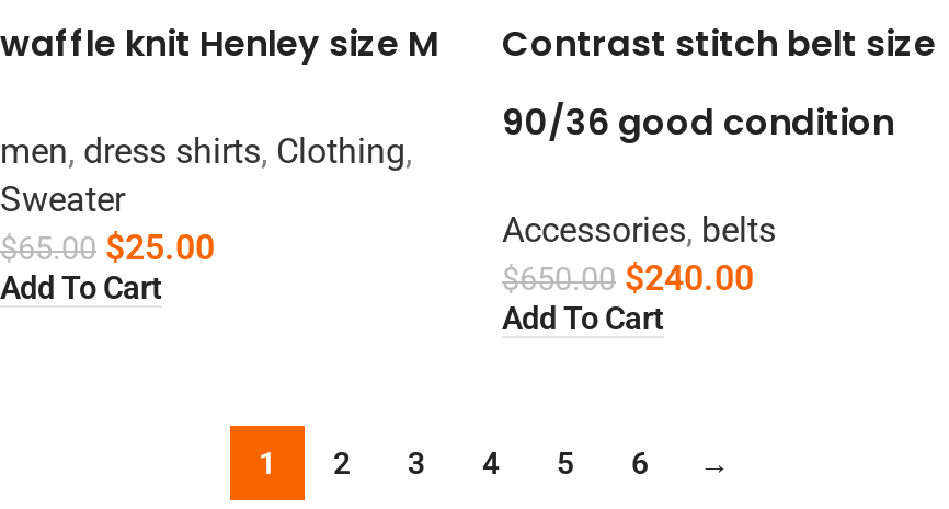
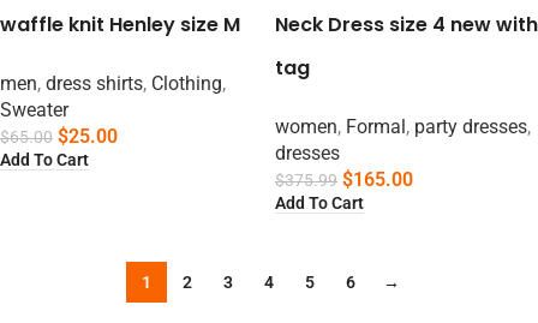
- Contrast stitch belt size
+ Neck Dress size 4 new with

- 90/36 good condition
+ tag

- Accessories, belts
- $650.00 $240.00
+ women, Formal, party dresses,
+ dresses
+ $375.99 $165.00
